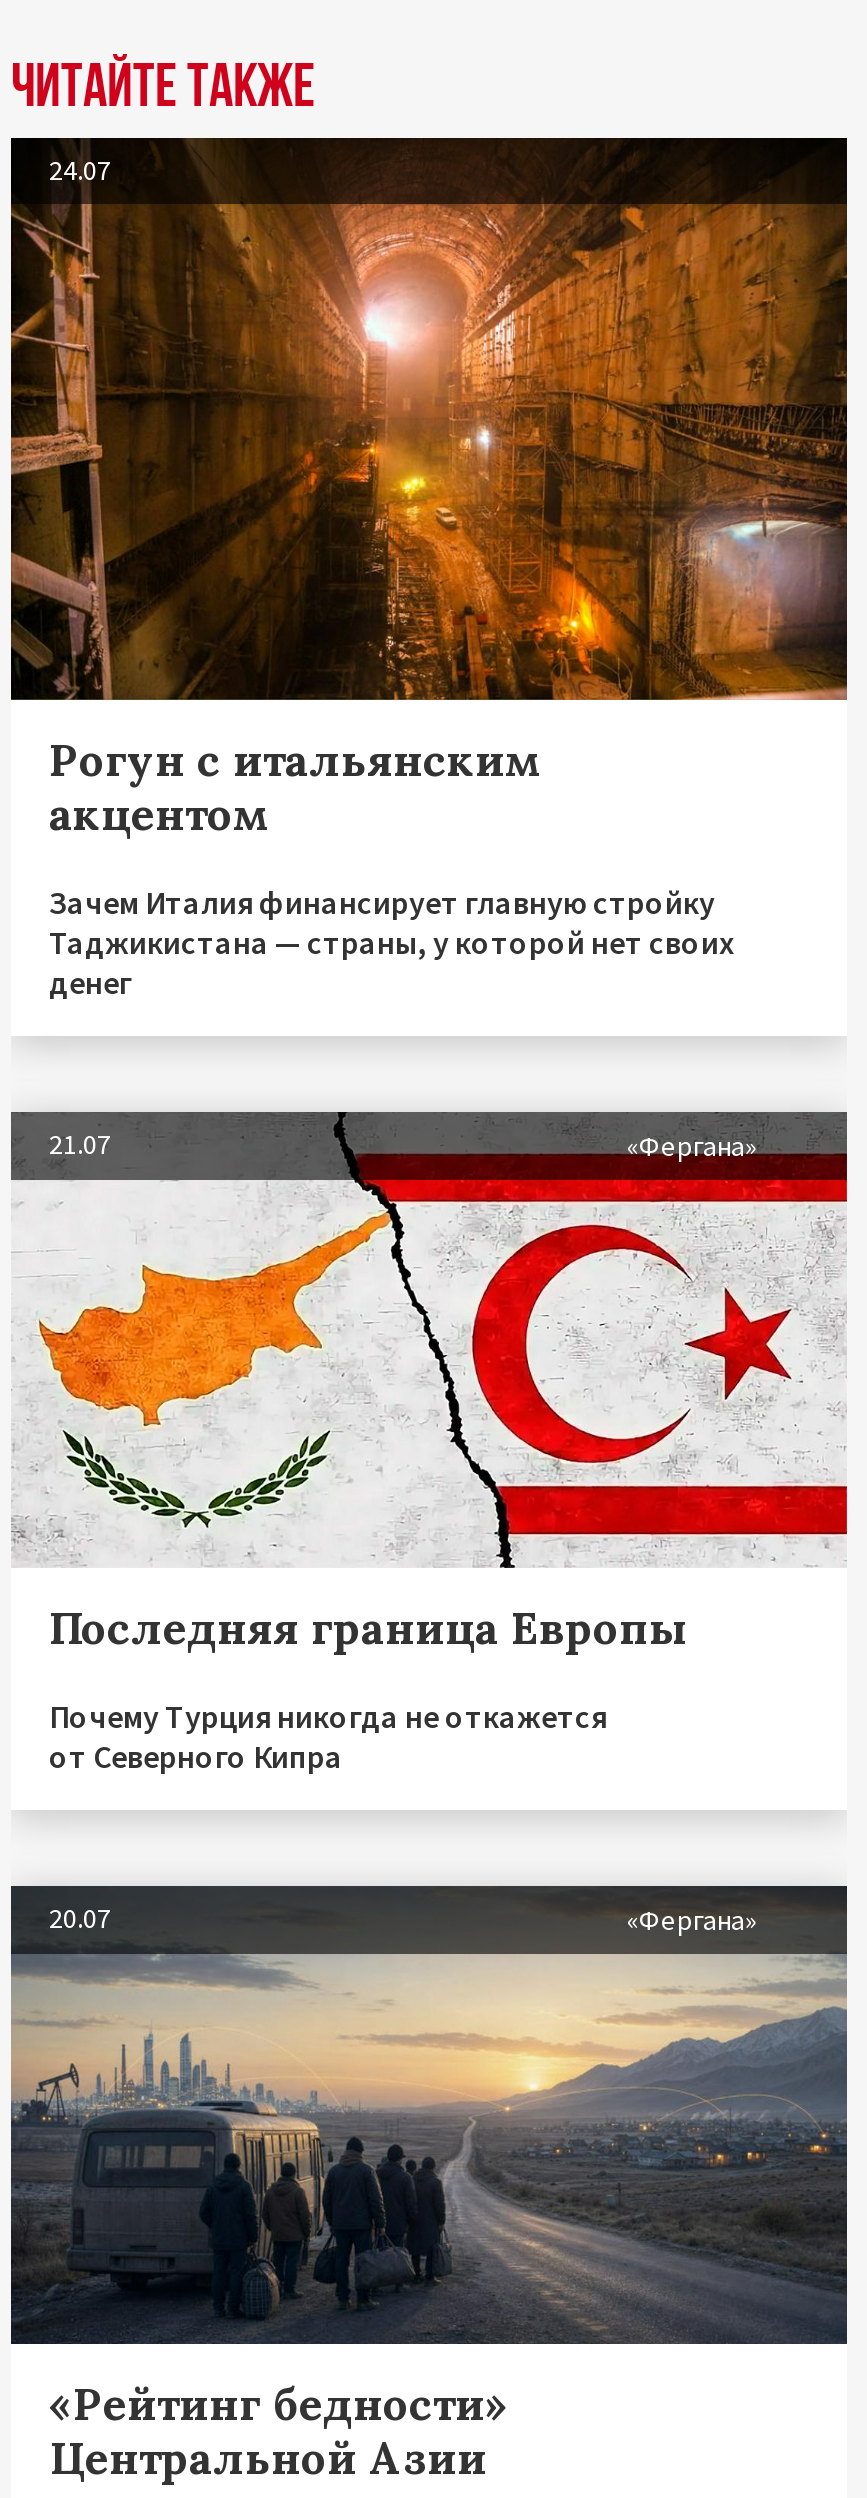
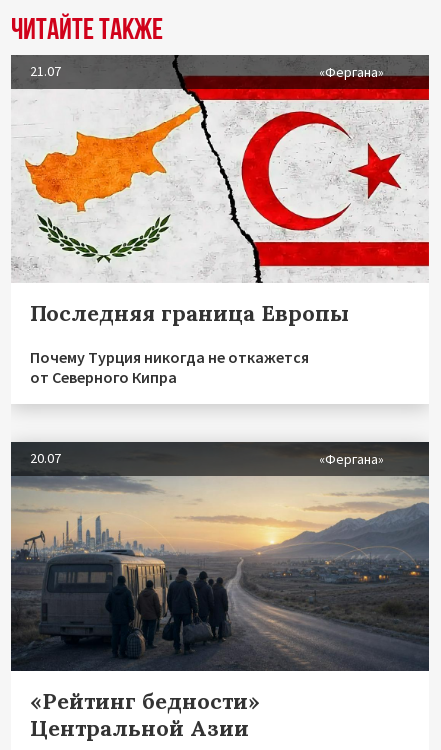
- [image]
- 24.07

- Рогун с итальянским
- акцентом
- Зачем Италия финансирует главную стройку
- Таджикистана — страны, у которой нет своих
- денег
